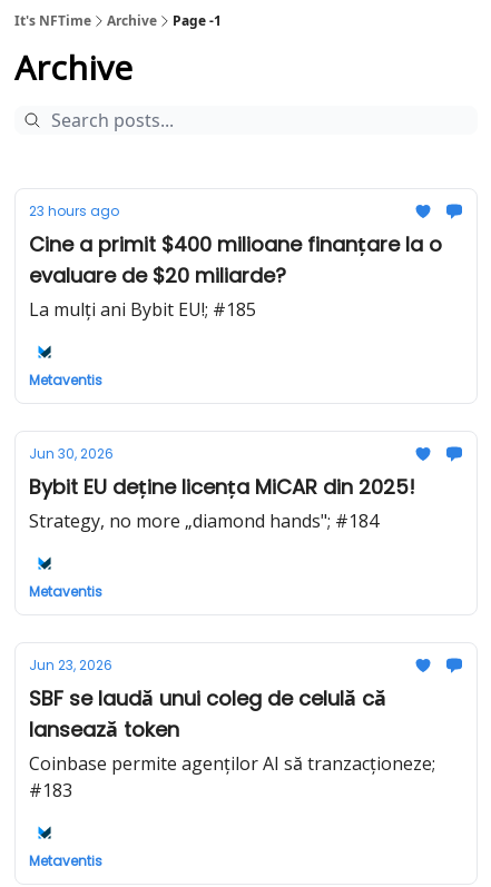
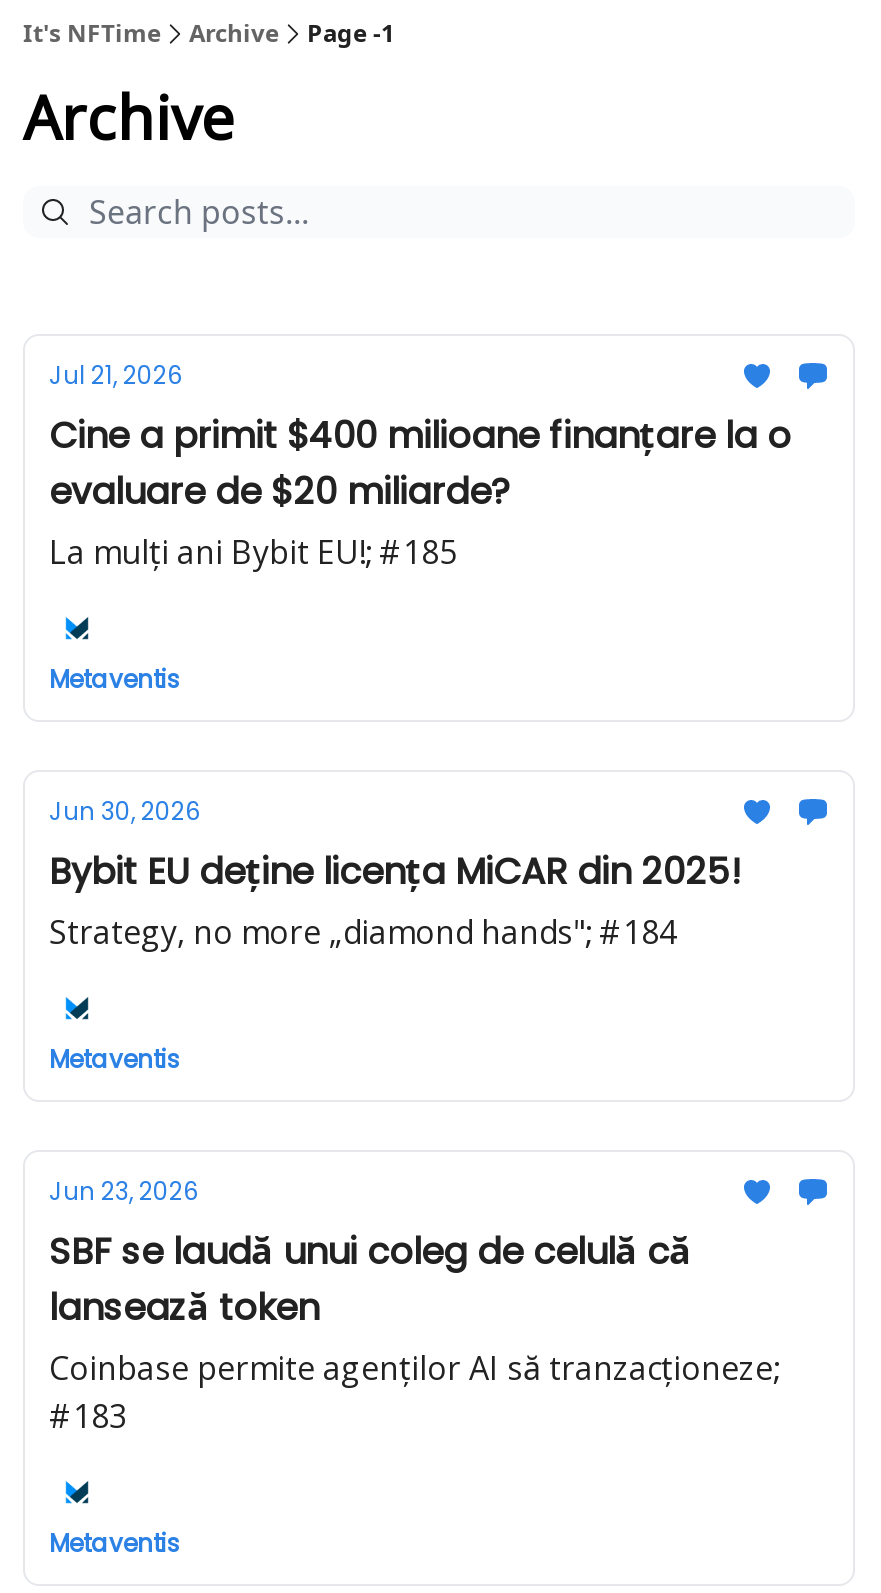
- 23 hours ago
+ Jul 21, 2026
